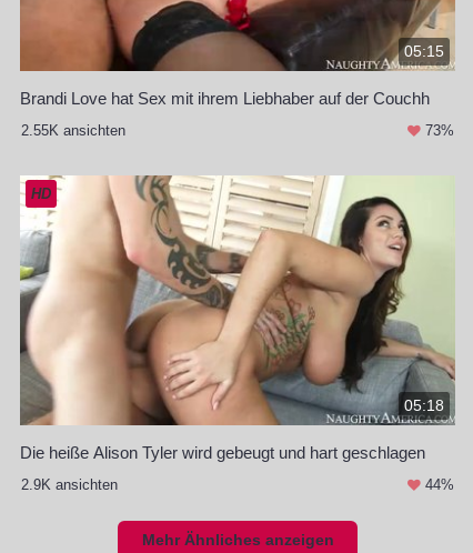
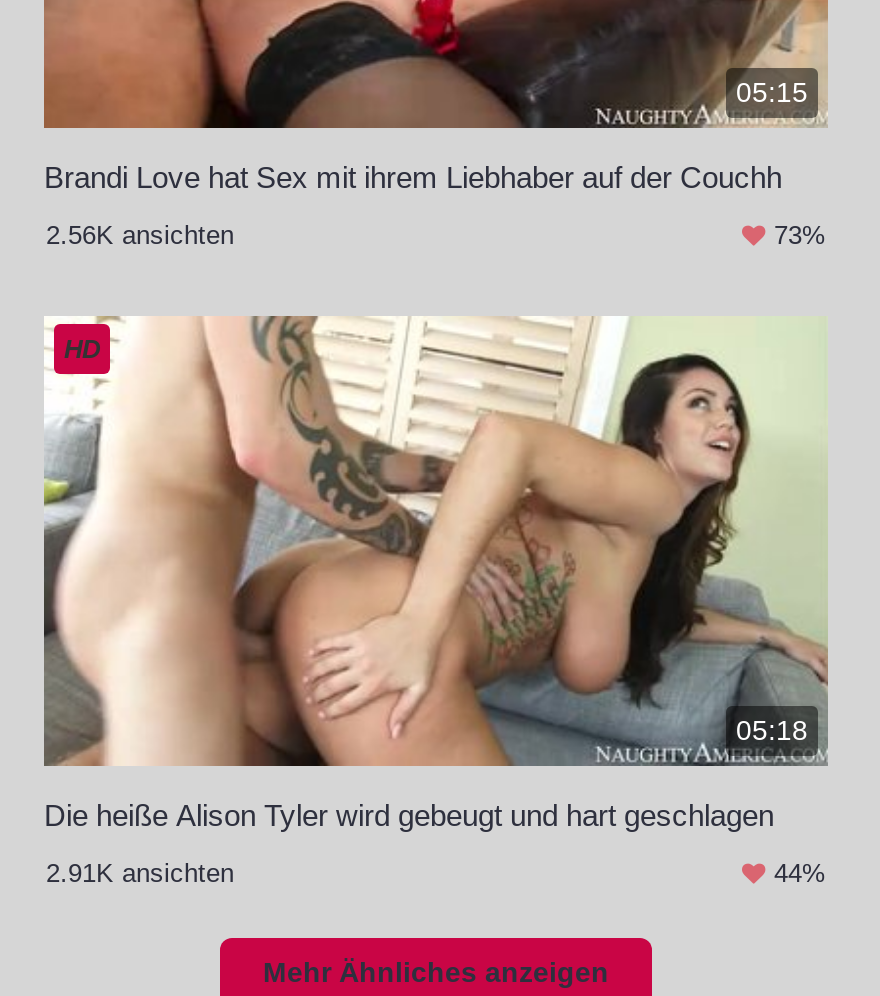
- 2.55K ansichten
+ 2.56K ansichten

- 2.9K ansichten
+ 2.91K ansichten
